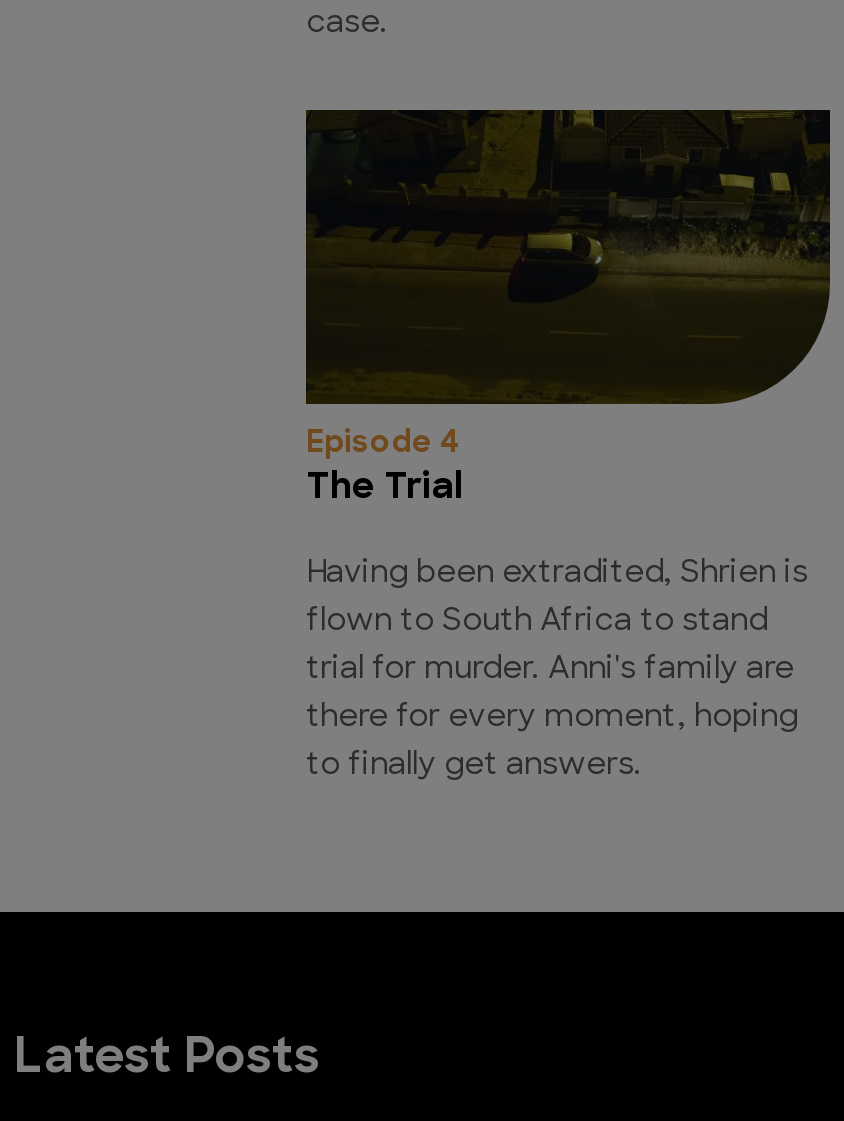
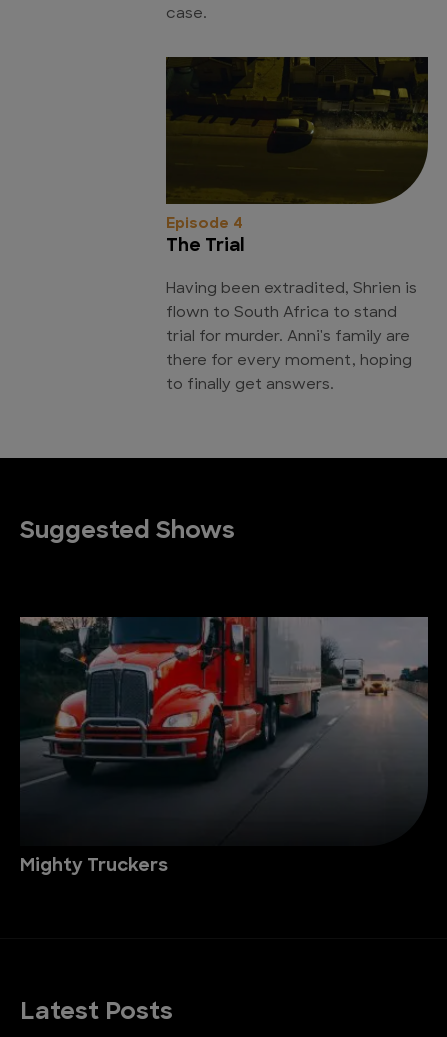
+ [image]
+ Mighty Truckers

+ Suggested Shows
